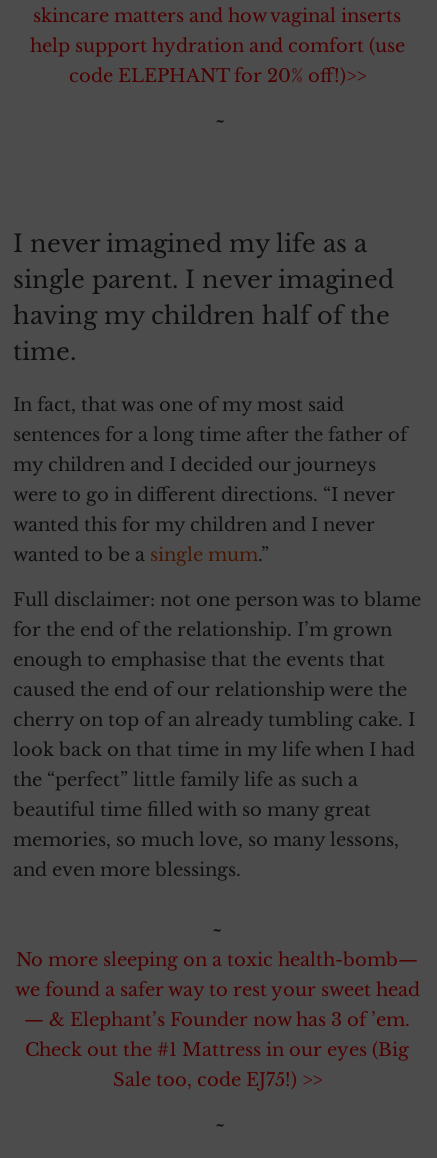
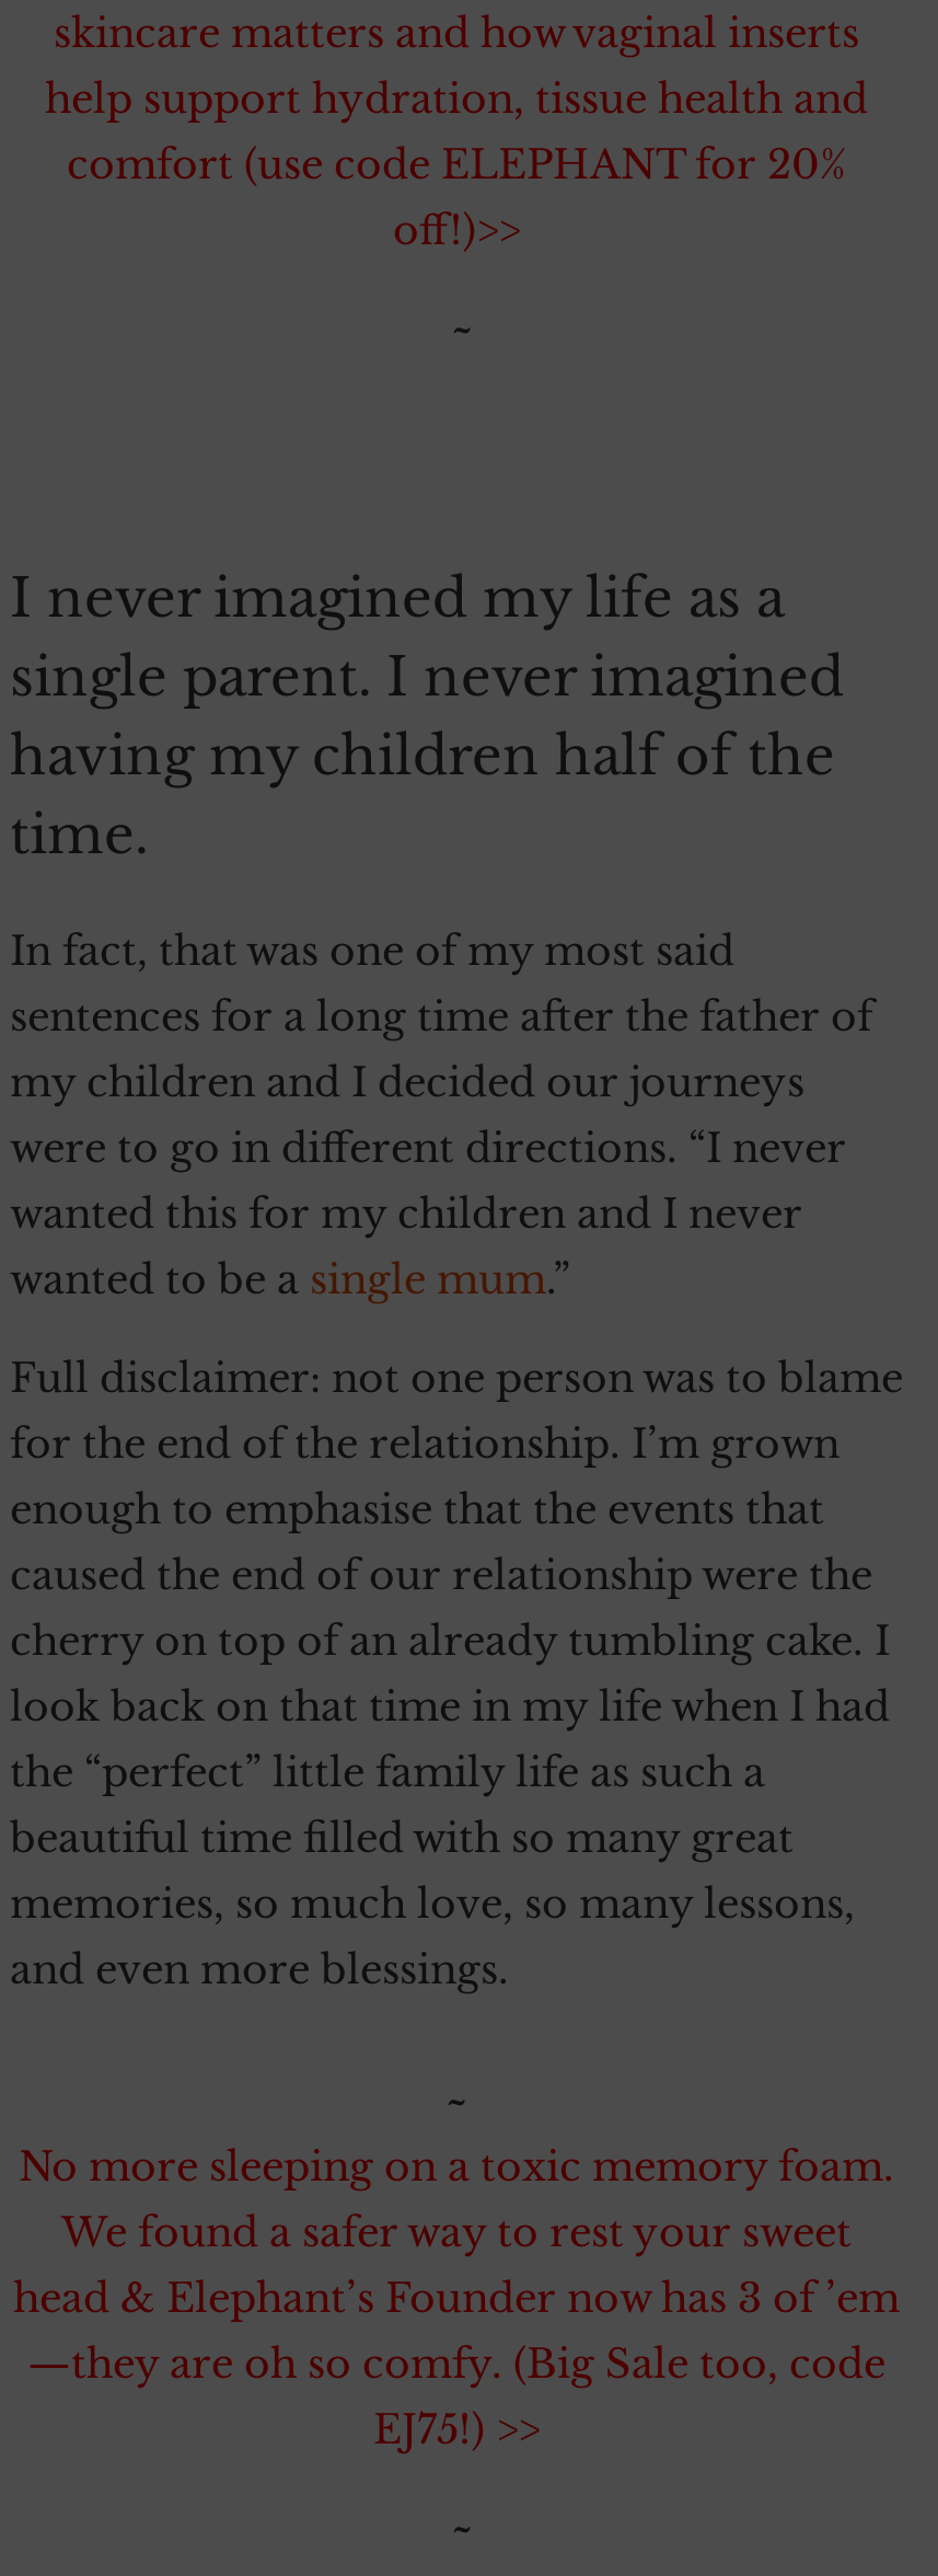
- help support hydration and comfort (use
- code ELEPHANT for 20% off!)>>
+ help support hydration, tissue health and
+ comfort (use code ELEPHANT for 20%
+ off!)>>

- No more sleeping on a toxic health-bomb—
- we found a safer way to rest your sweet head
- — & Elephant’s Founder now has 3 of ’em.
- Check out the #1 Mattress in our eyes (Big
- Sale too, code EJ75!) >>
+ No more sleeping on a toxic memory foam.
+ We found a safer way to rest your sweet
+ head & Elephant’s Founder now has 3 of ’em
+ —they are oh so comfy. (Big Sale too, code
+ EJ75!) >>
